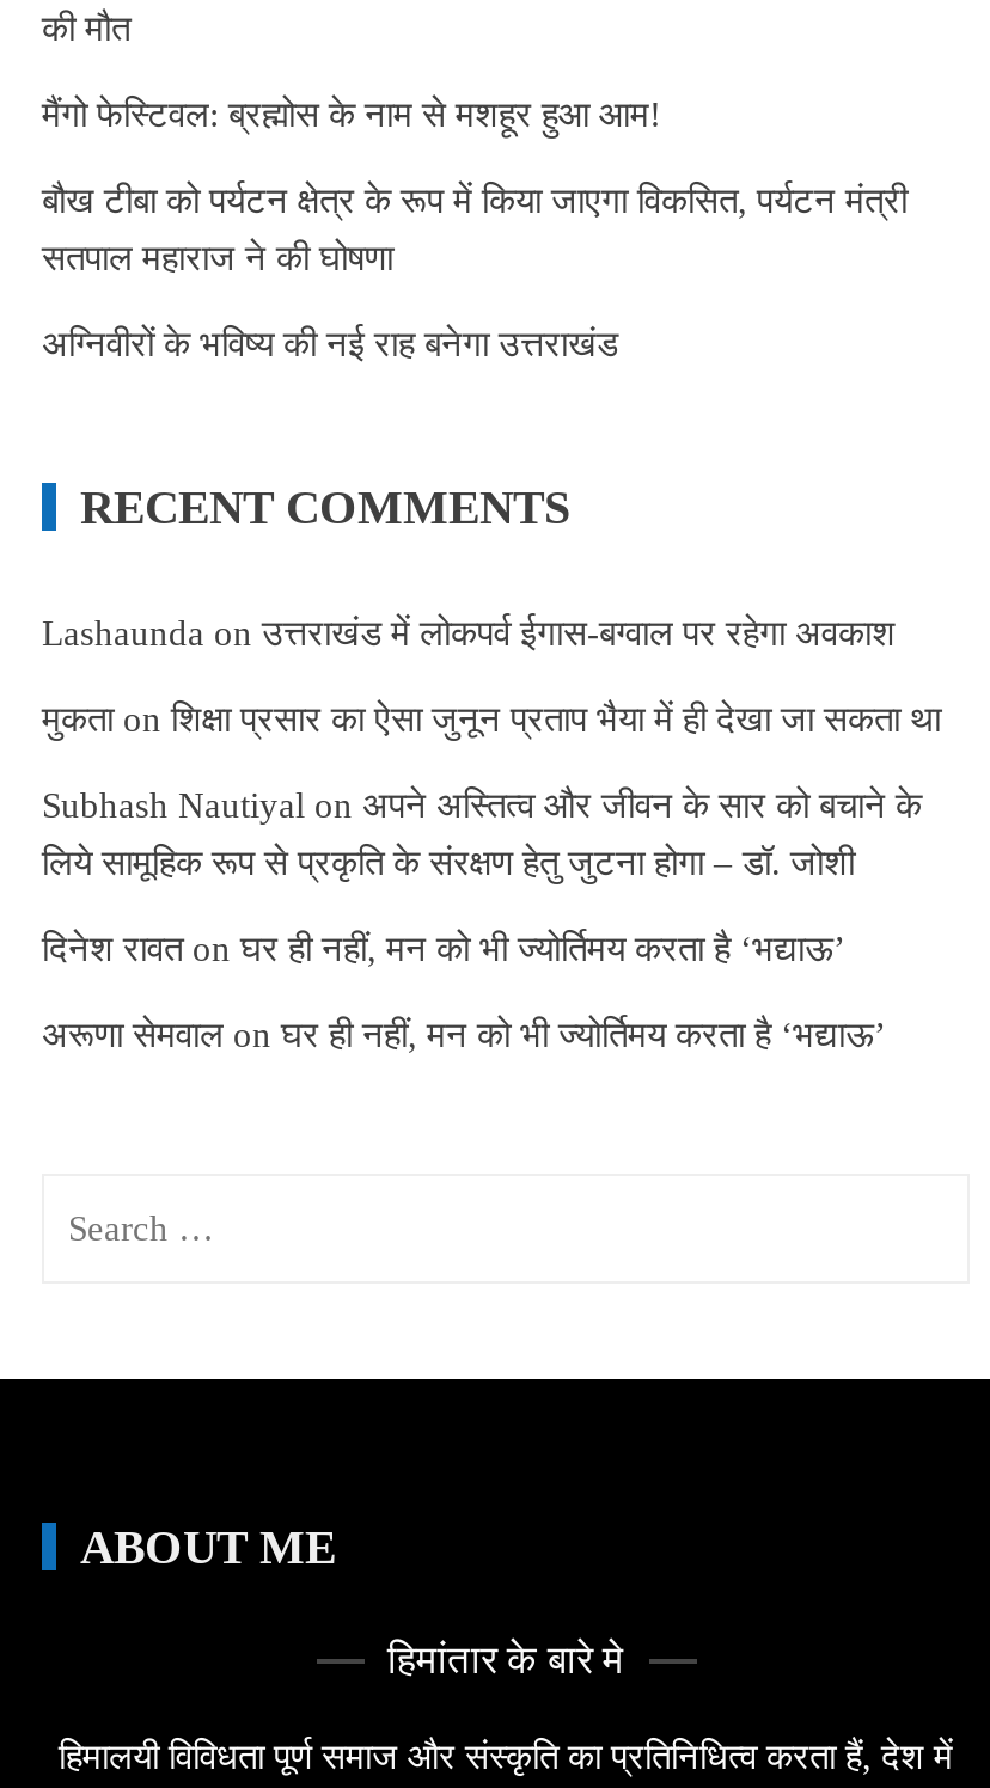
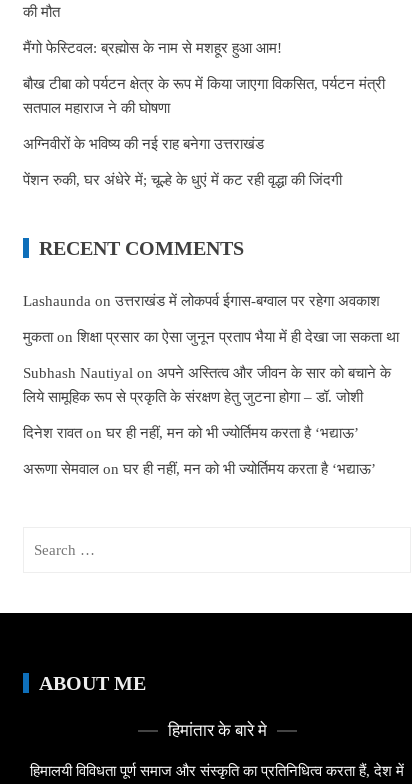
+ पेंशन रुकी, घर अंधेरे में; चूल्हे के धुएं में कट रही वृद्धा की जिंदगी
